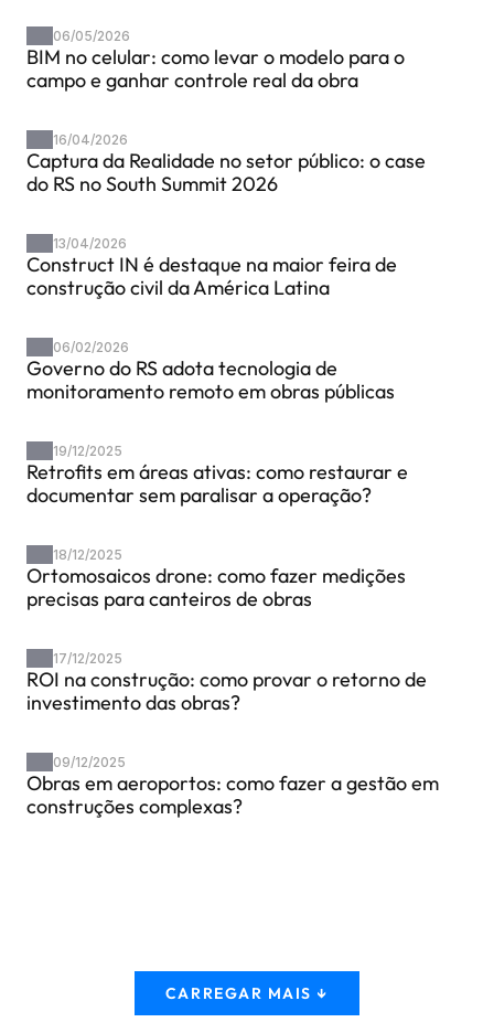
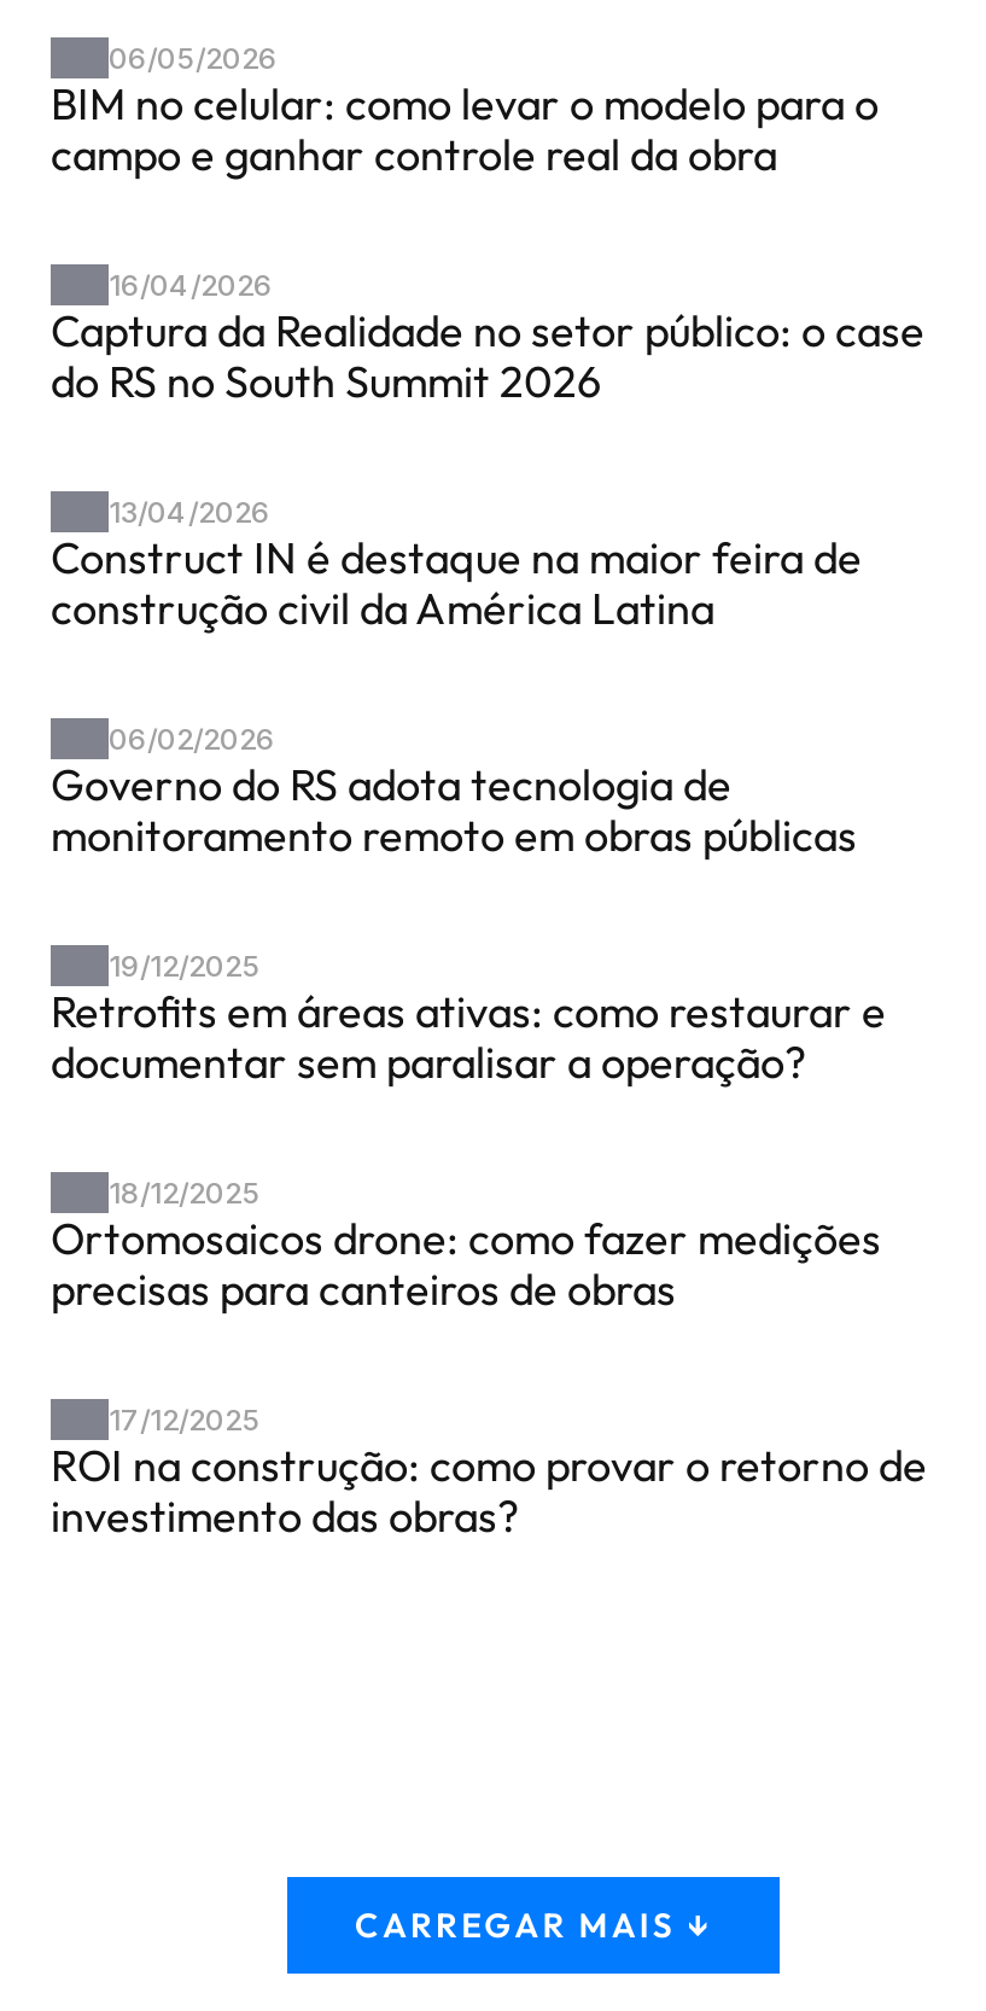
- 09/12/2025
- Obras em aeroportos: como fazer a gestão em
- construções complexas?
